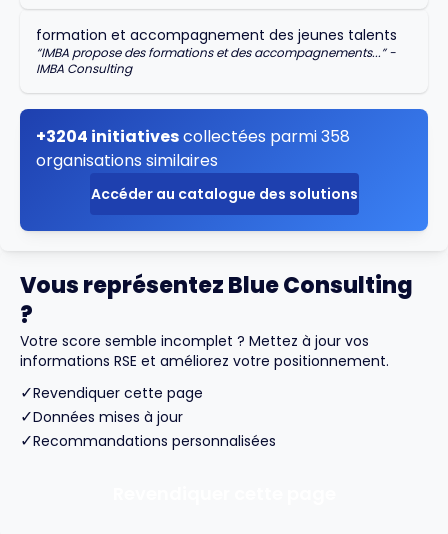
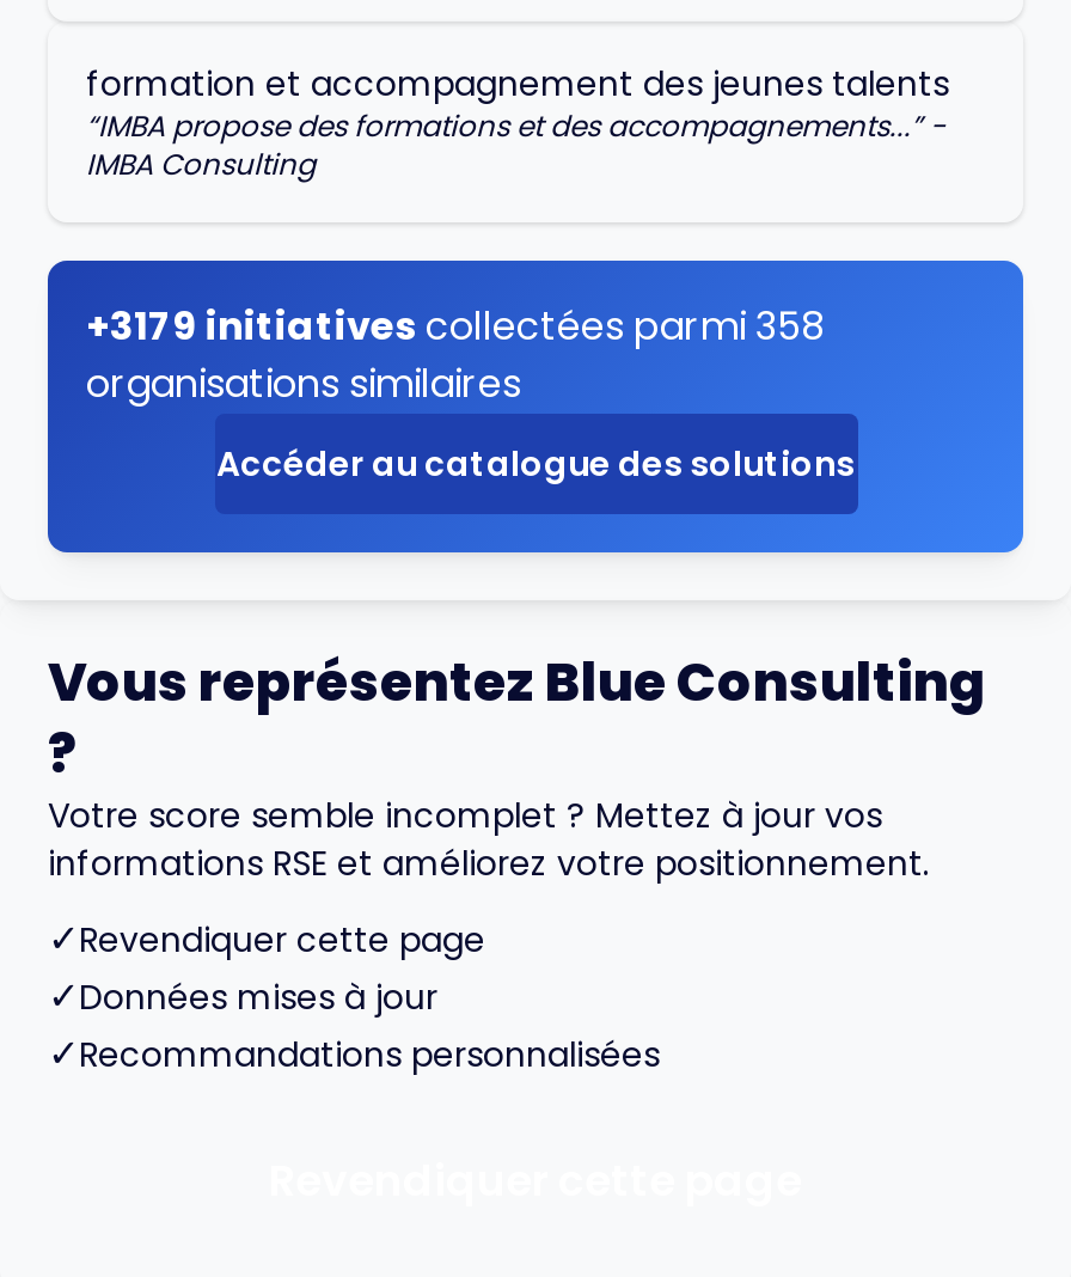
- +3204 initiatives collectées parmi 358
+ +3179 initiatives collectées parmi 358
